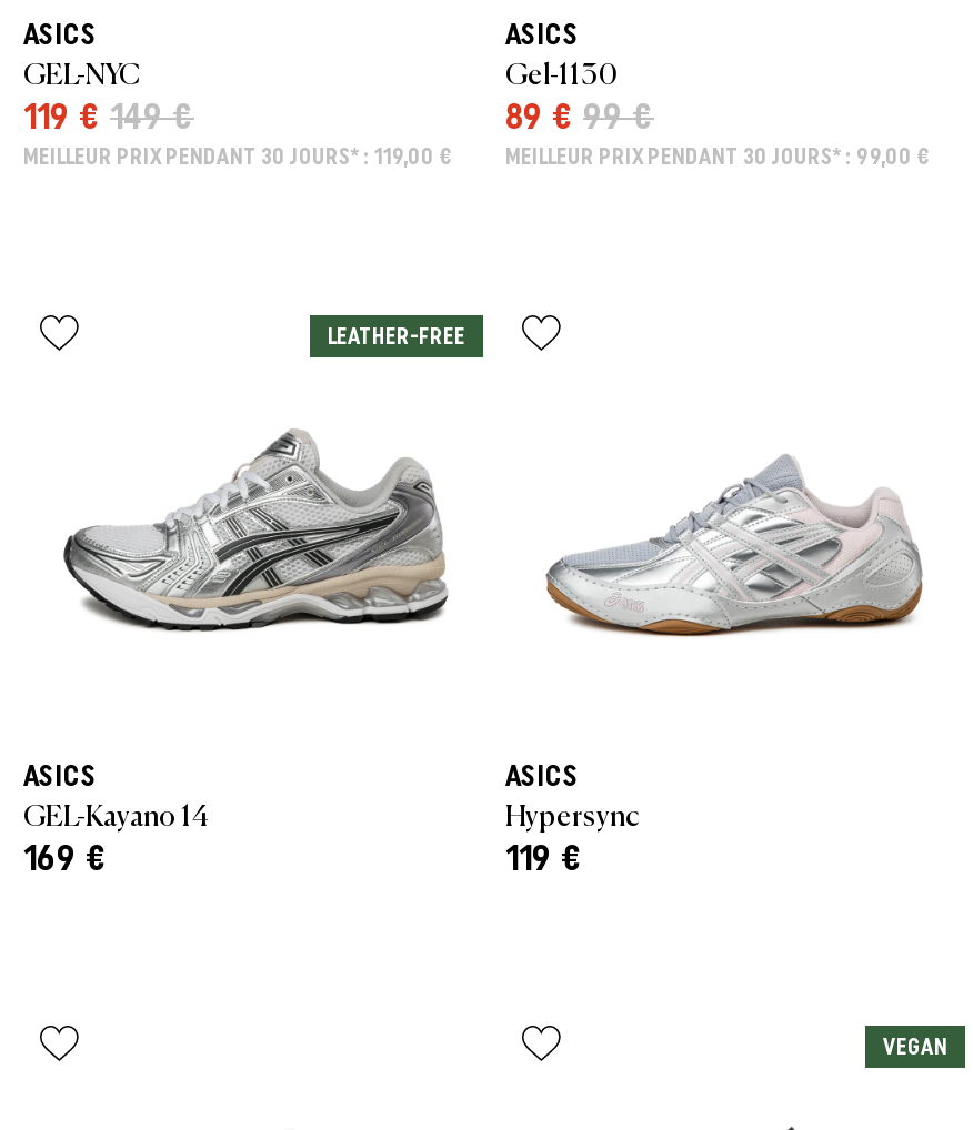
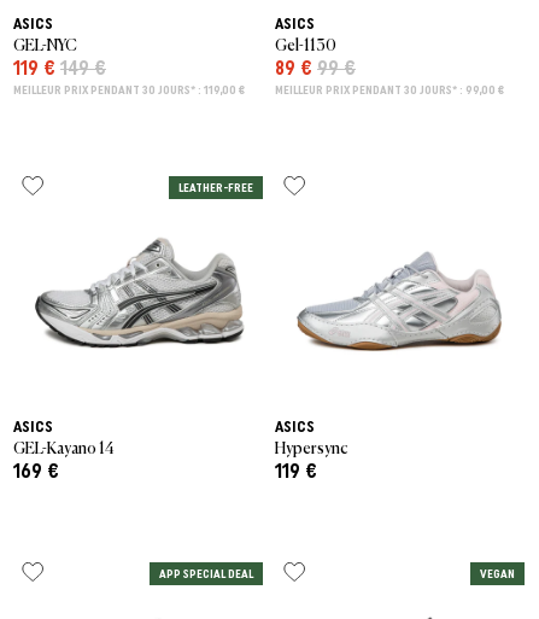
+ APP SPECIAL DEAL
